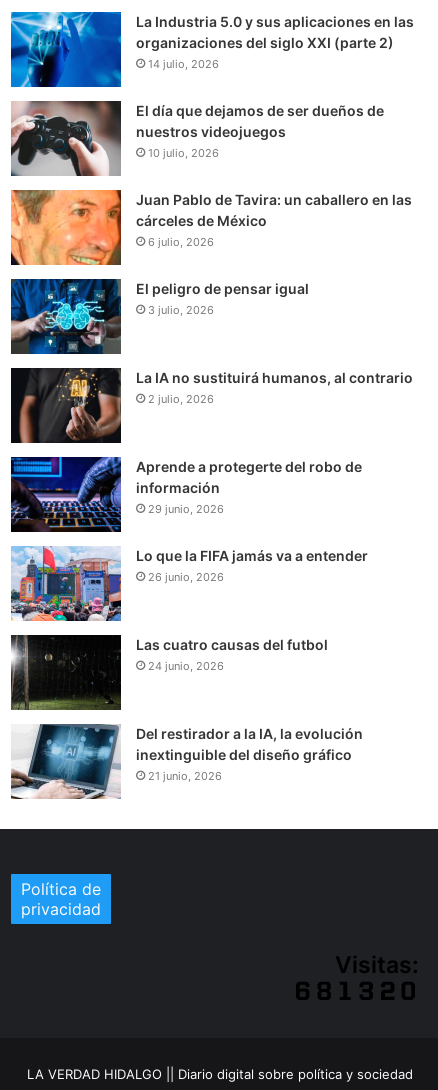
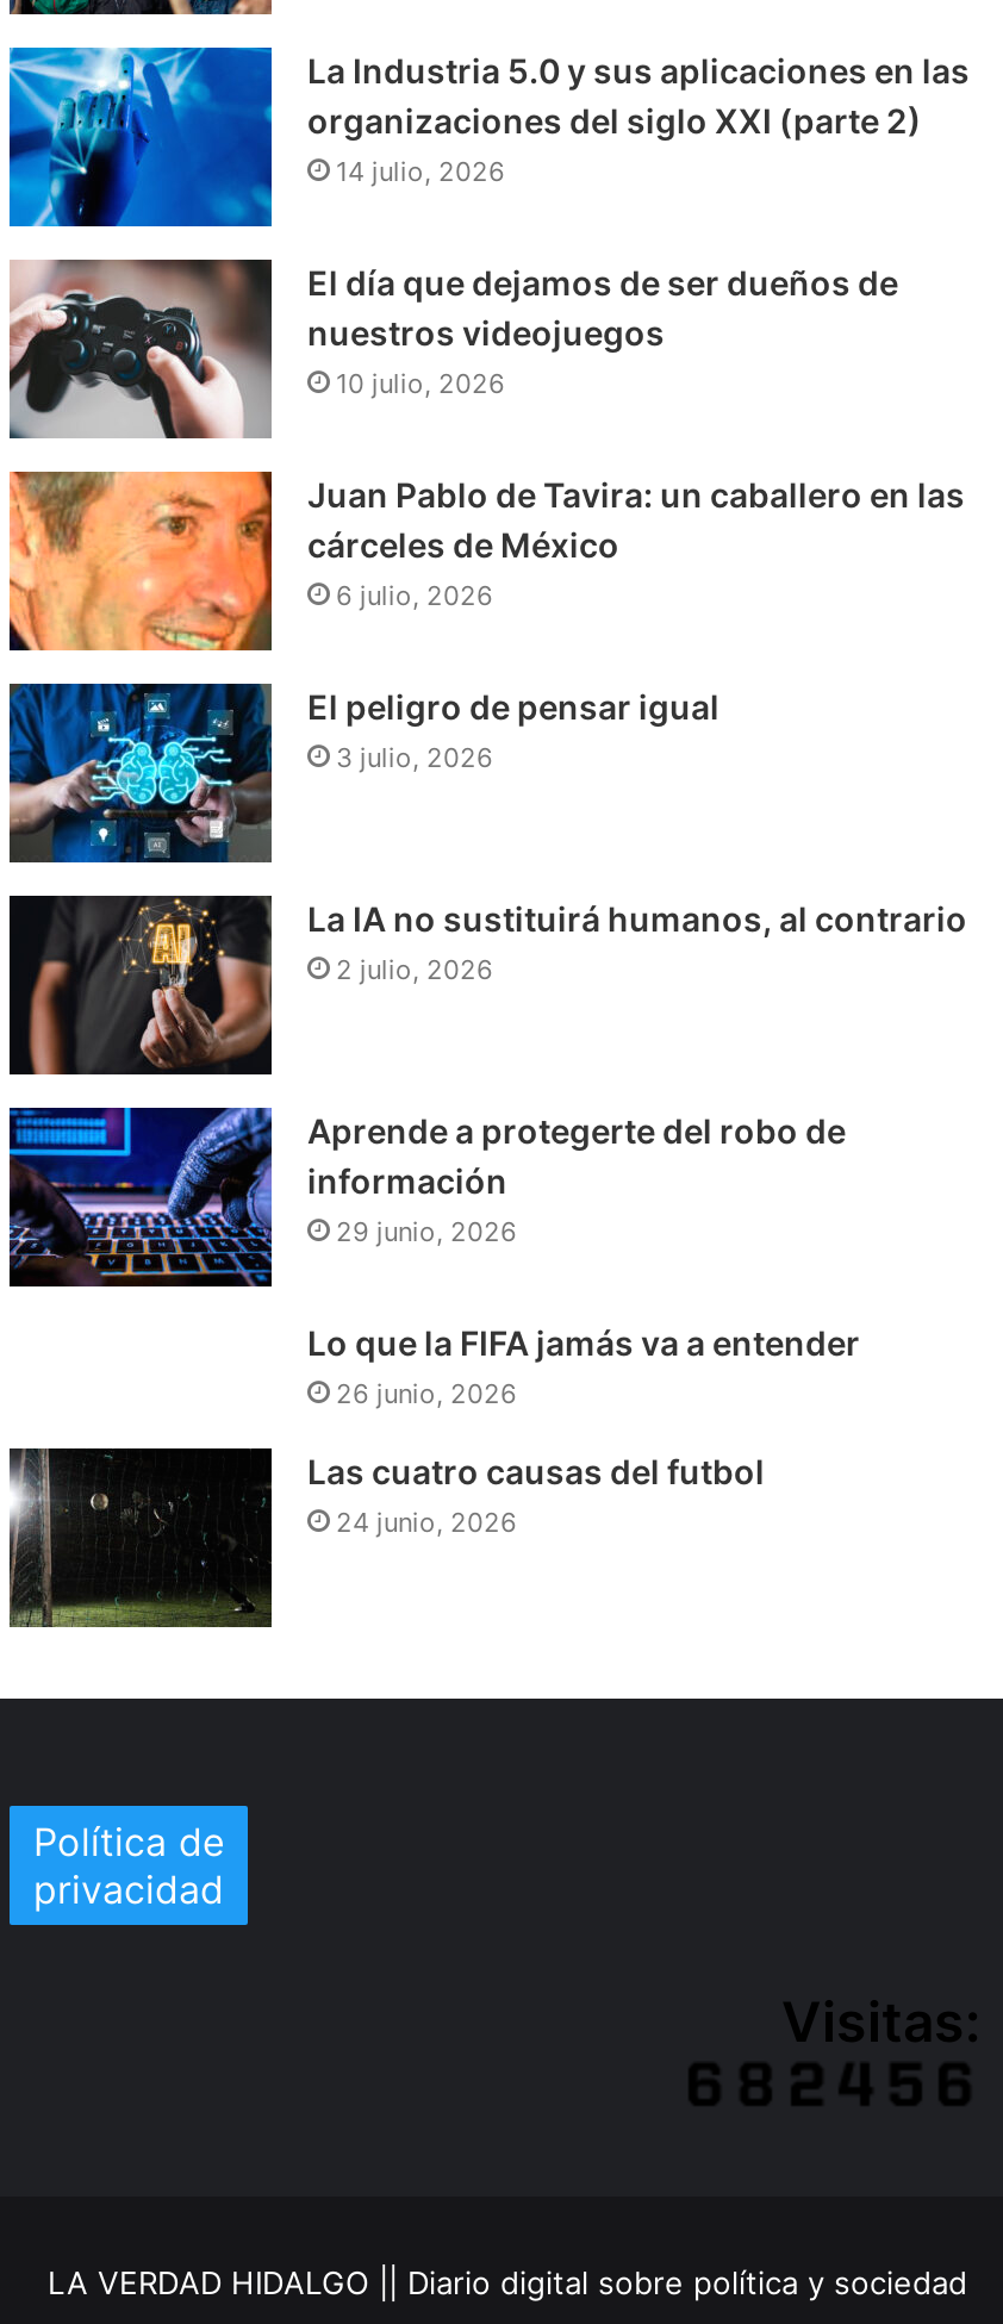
- [image]

- [image]
- Del restirador a la IA, la evolución
- inextinguible del diseño gráfico
- 21 junio, 2026
